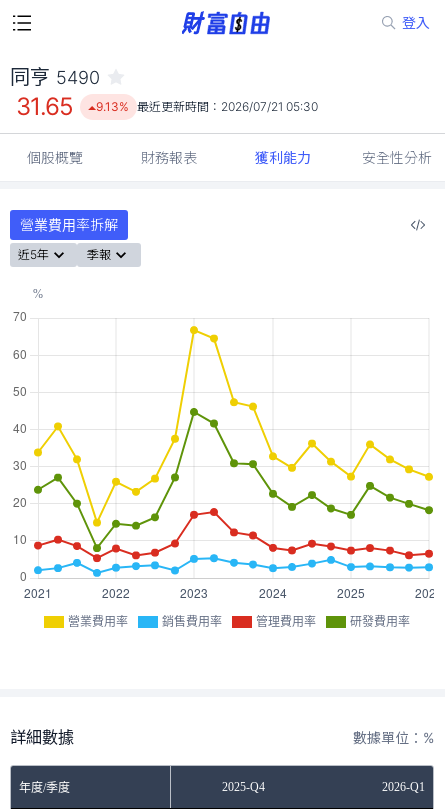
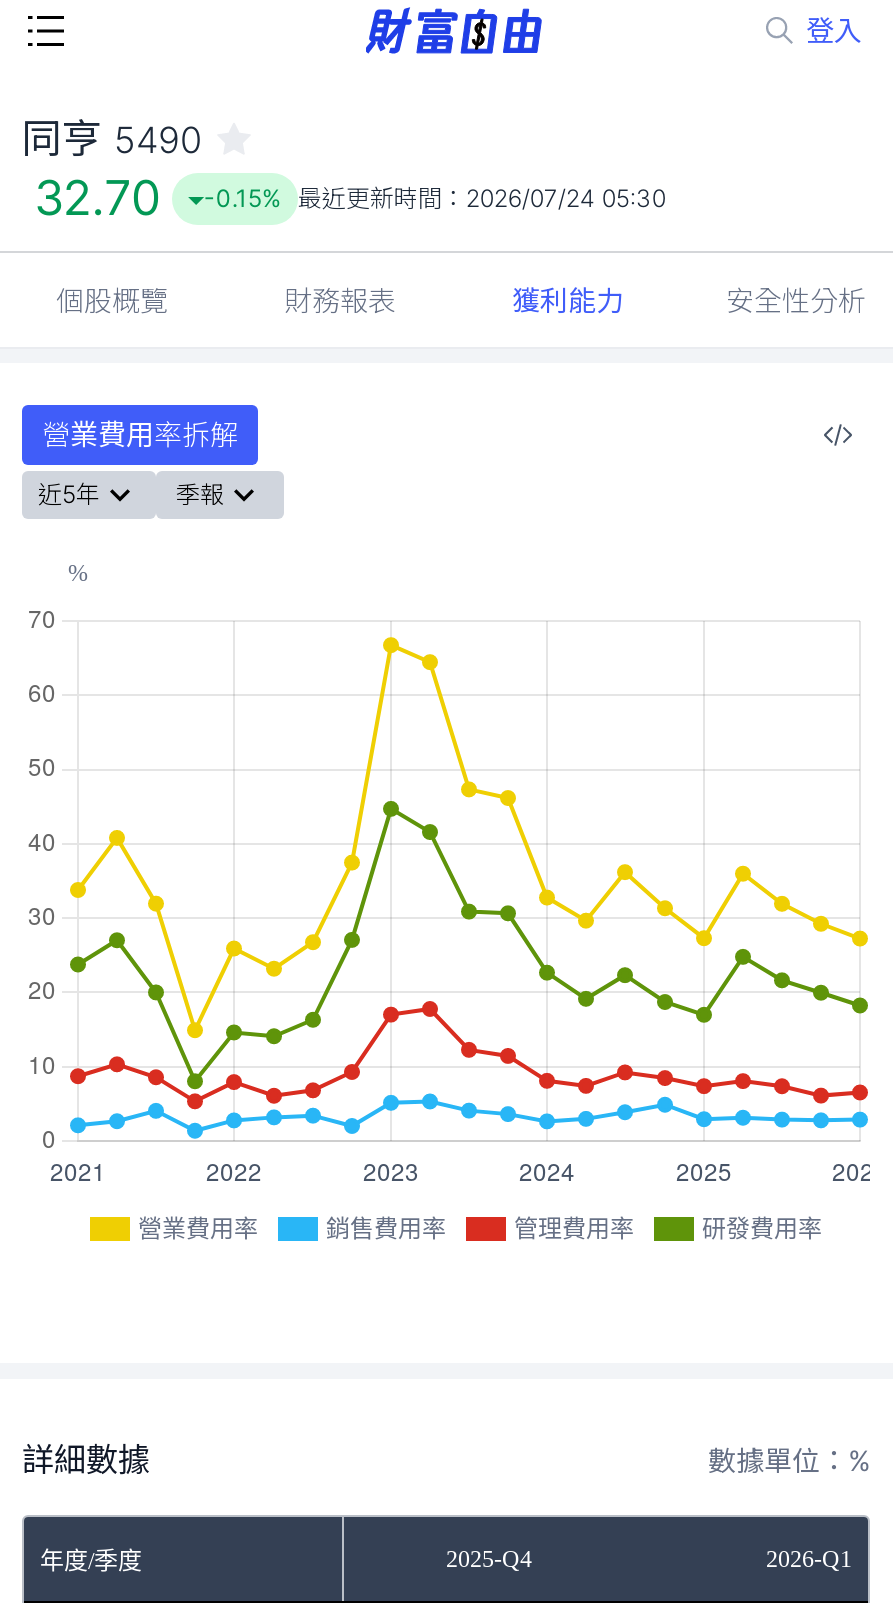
- 31.65
+ 32.70

- 9.13% 最近更新時間：2026/07/21 05:30
+ -0.15% 最近更新時間：2026/07/24 05:30
